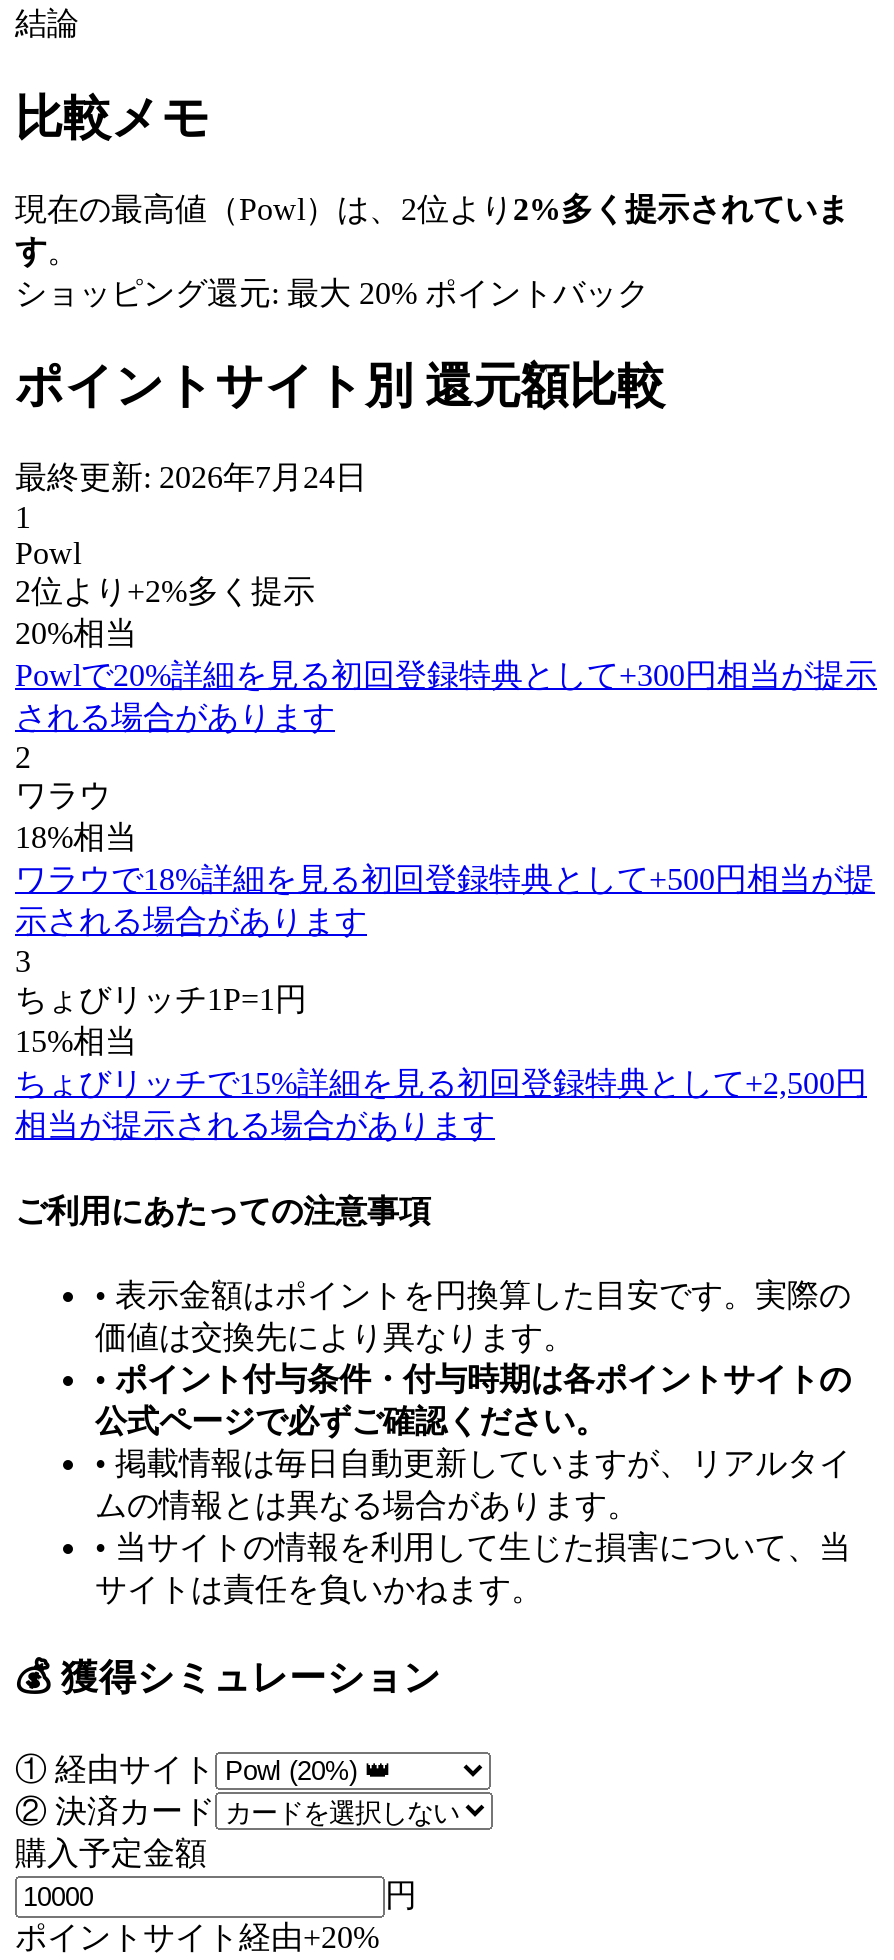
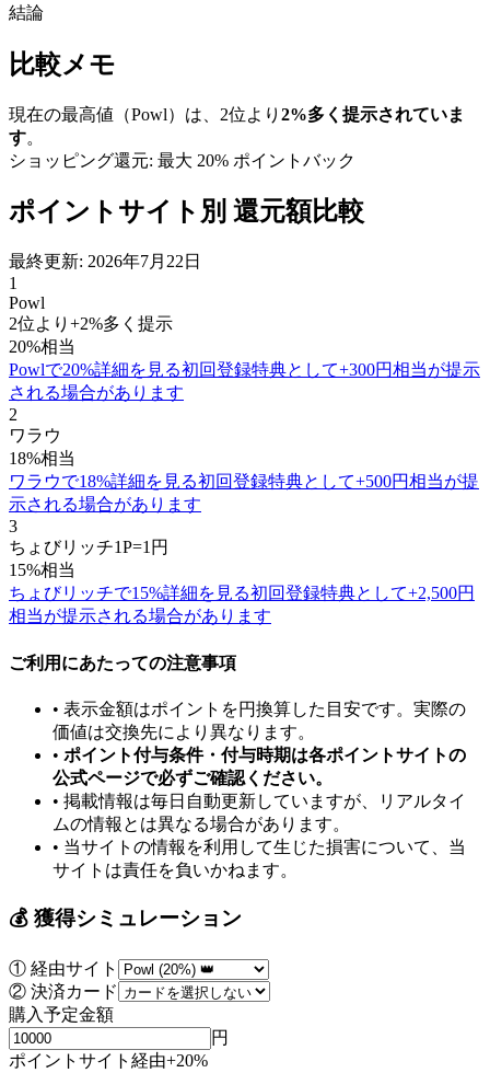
- 最終更新: 2026年7月24日
+ 最終更新: 2026年7月22日
